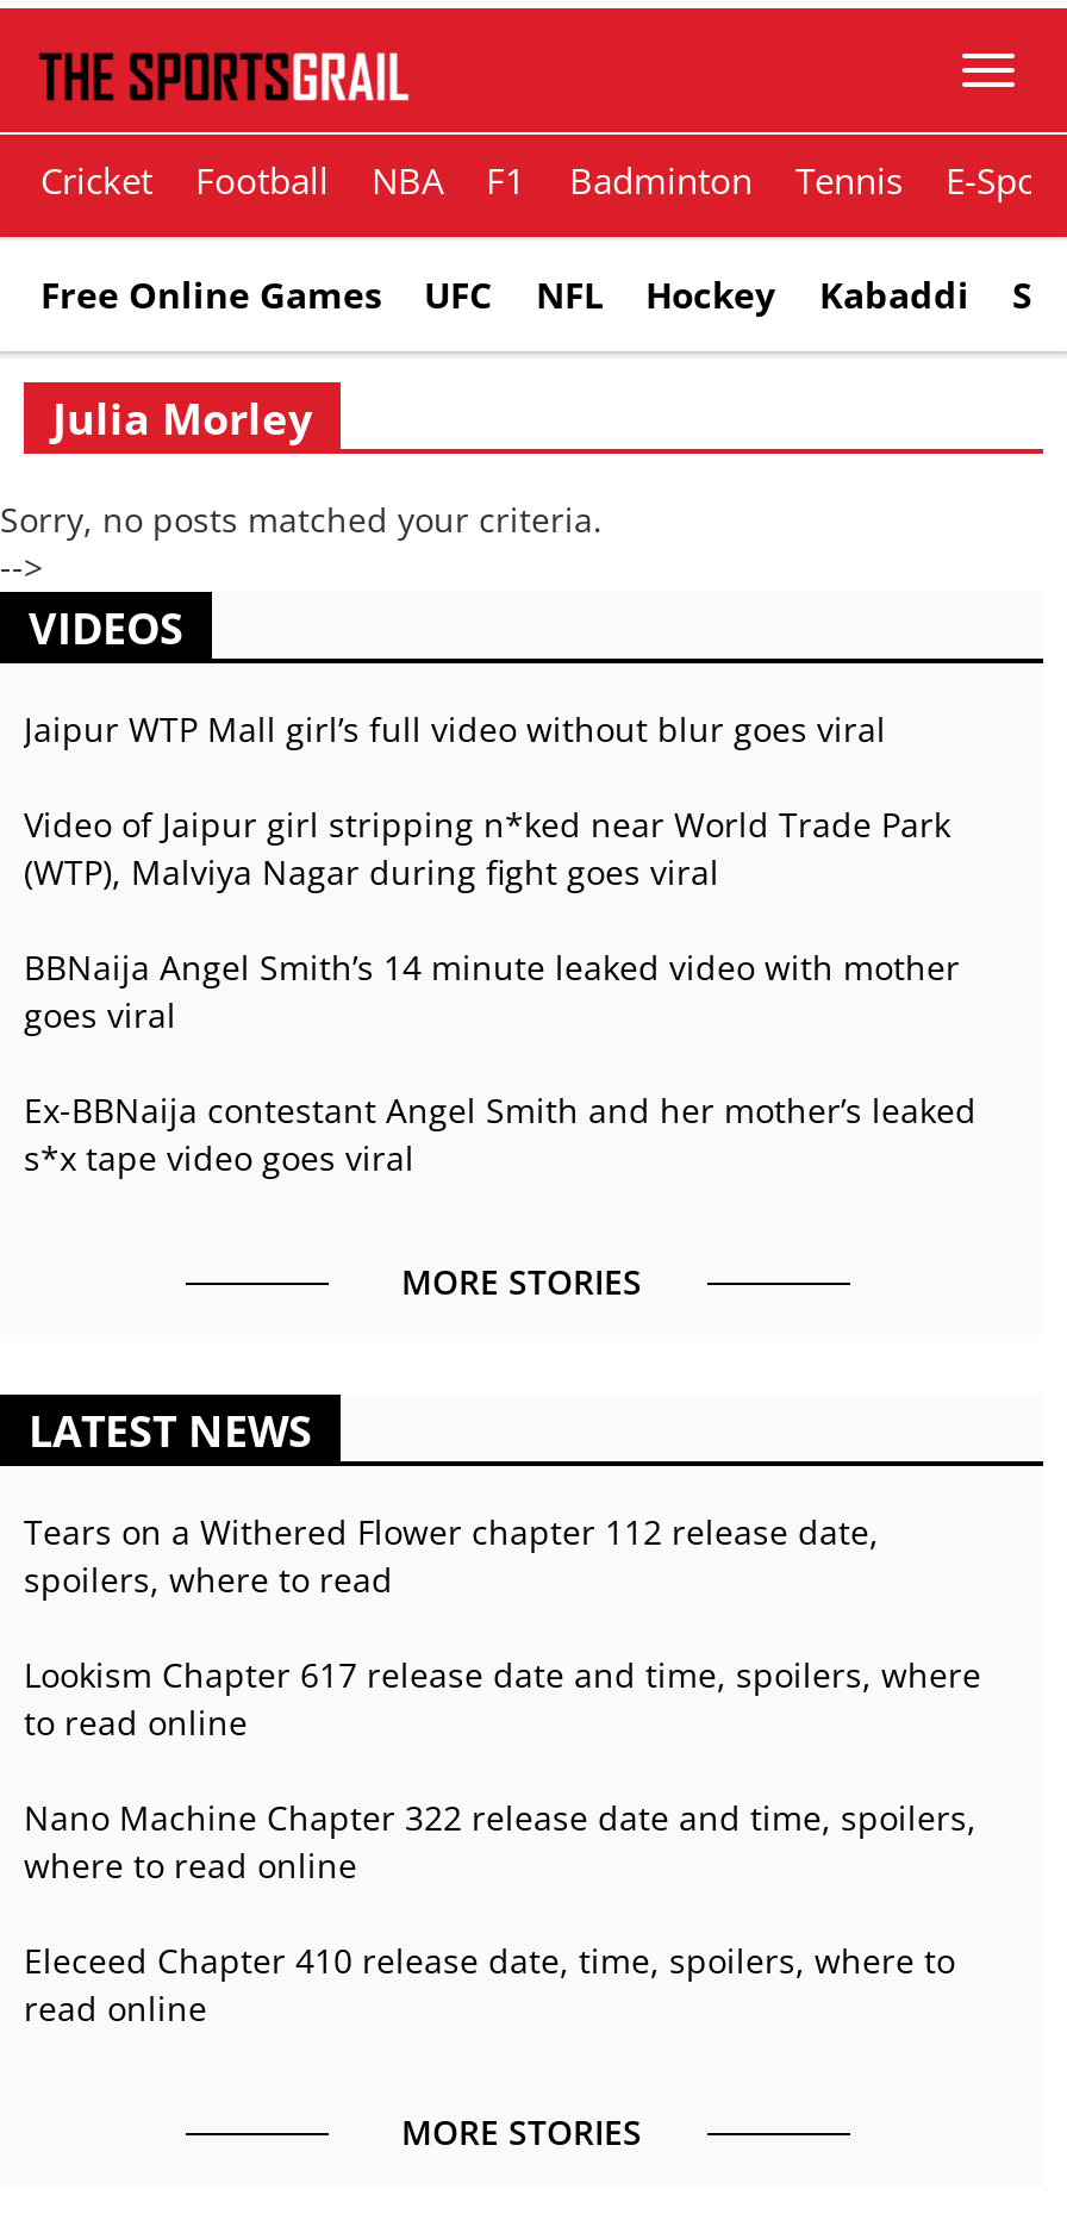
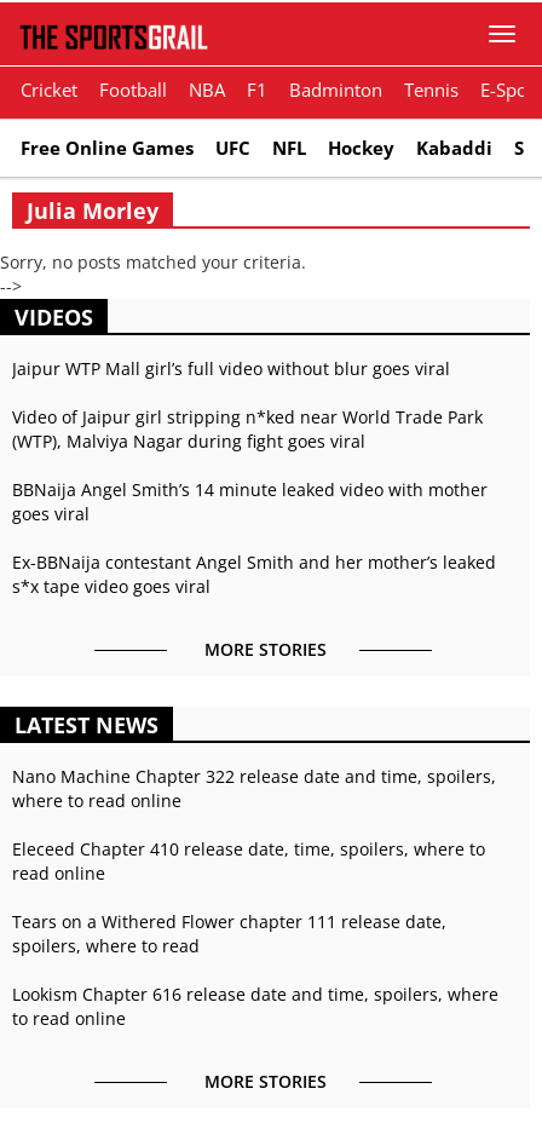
- Tears on a Withered Flower chapter 112 release date,
- Lookism Chapter 617 release date and time, spoilers, where

moved down: spoilers, where to read

moved down: to read online

moved up: Nano Machine Chapter 322 release date and time, spoilers, | where to read online | Eleceed Chapter 410 release date, time, spoilers, where to | read online

+ Tears on a Withered Flower chapter 111 release date,
+ Lookism Chapter 616 release date and time, spoilers, where
